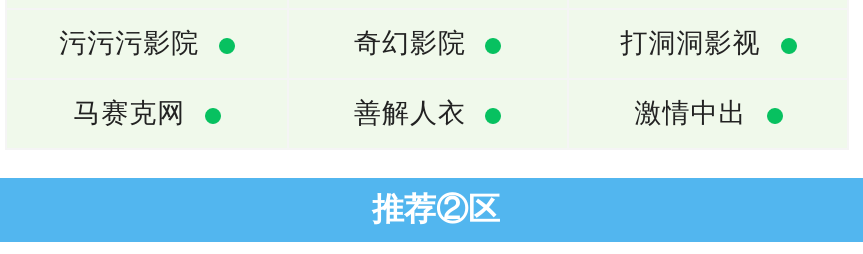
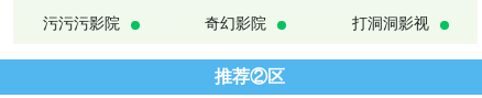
- 马赛克网
- 善解人衣
- 激情中出
